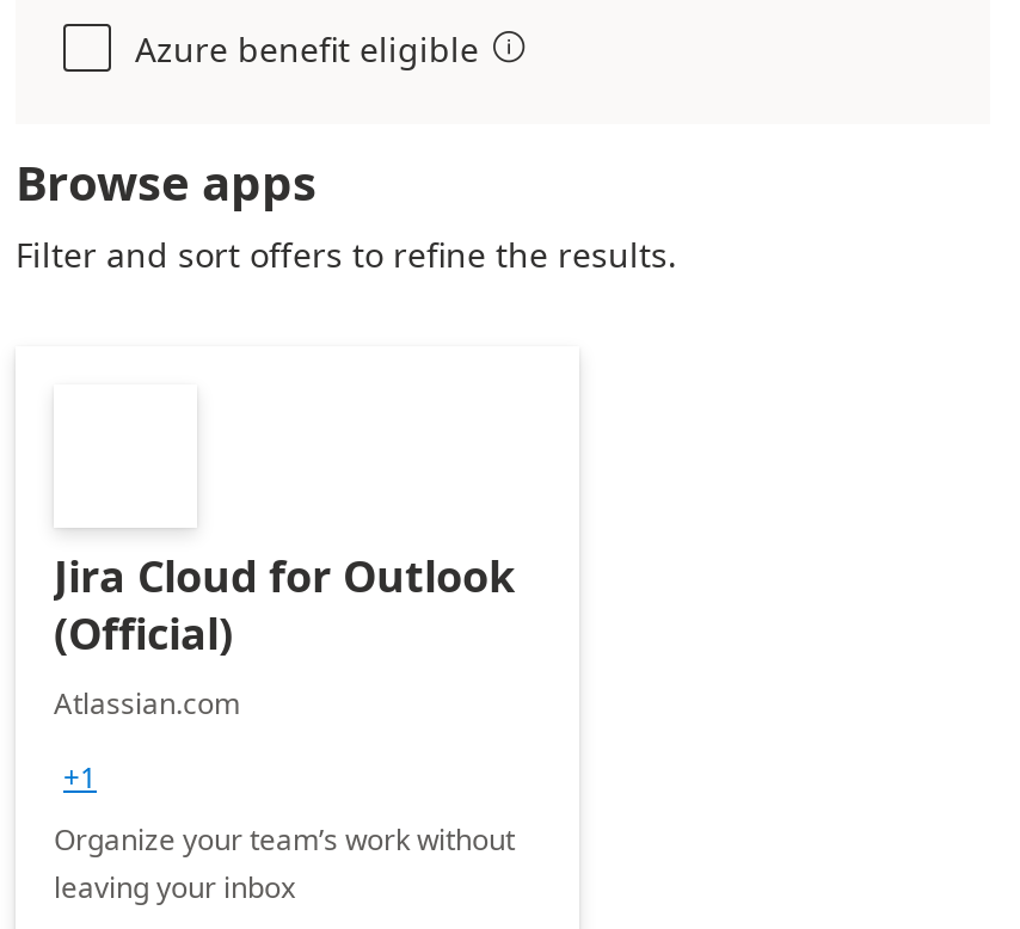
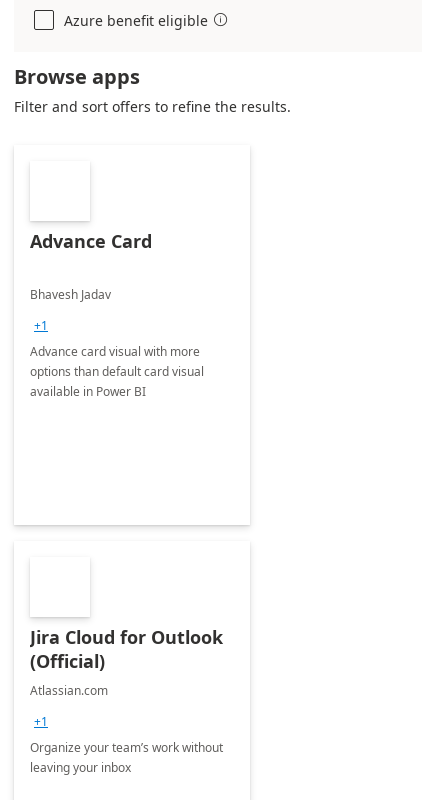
+ Advance Card
+ Bhavesh Jadav
+ +1
+ Advance card visual with more
+ options than default card visual
+ available in Power BI
